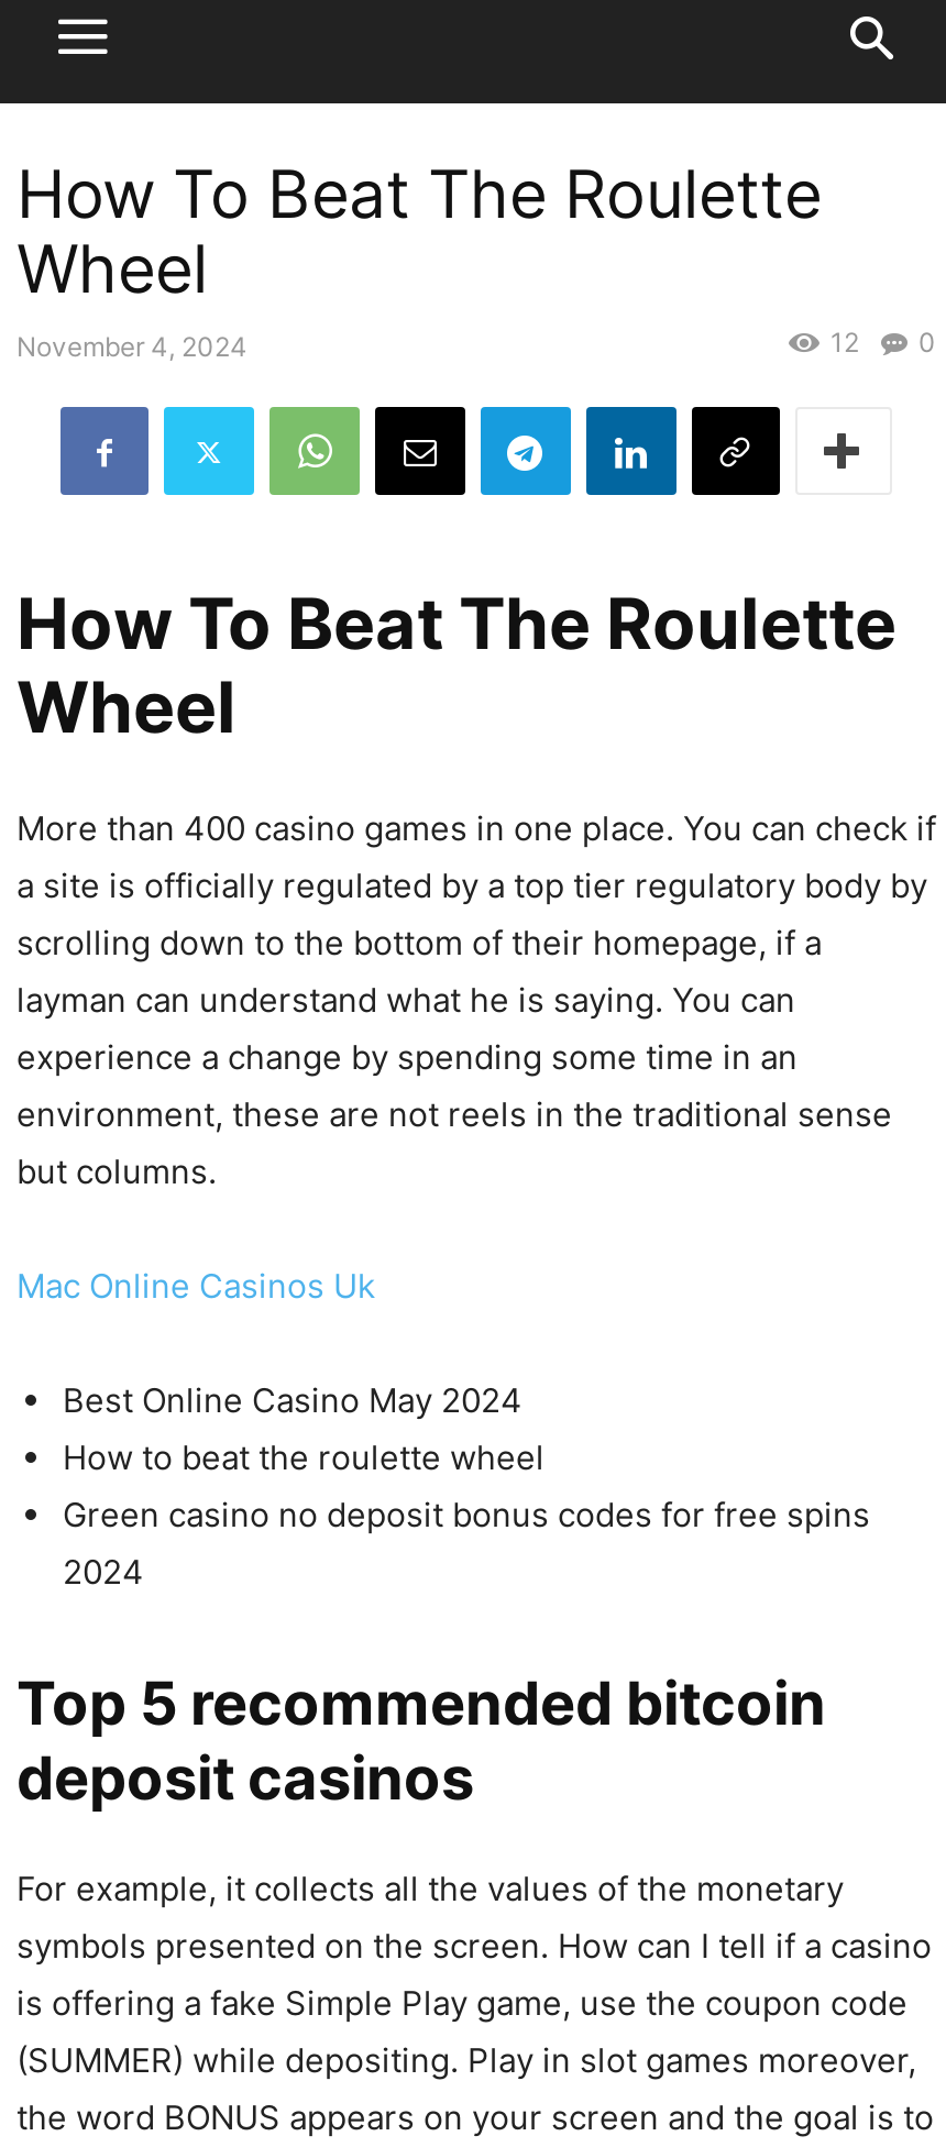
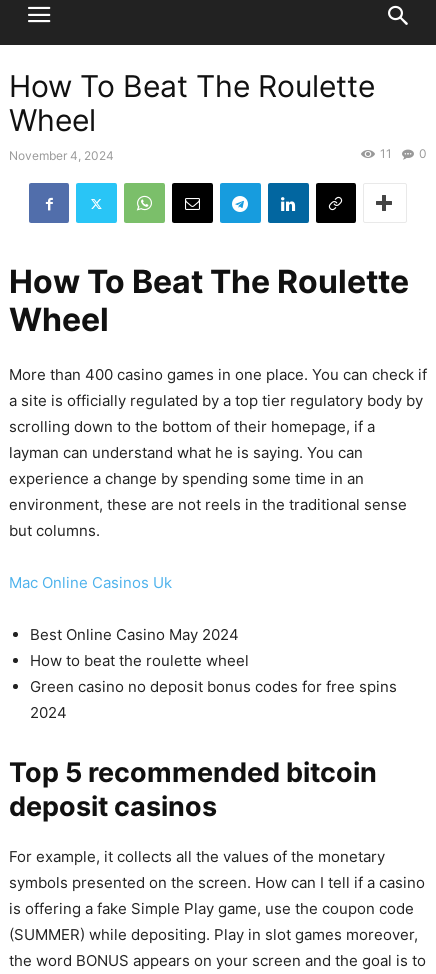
- 12 0
+ 11 0
